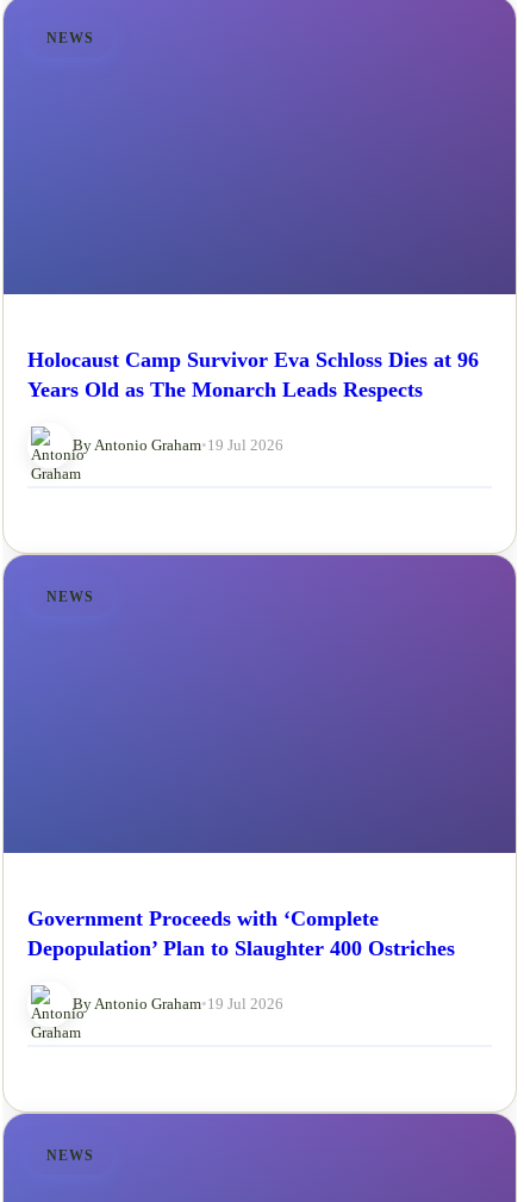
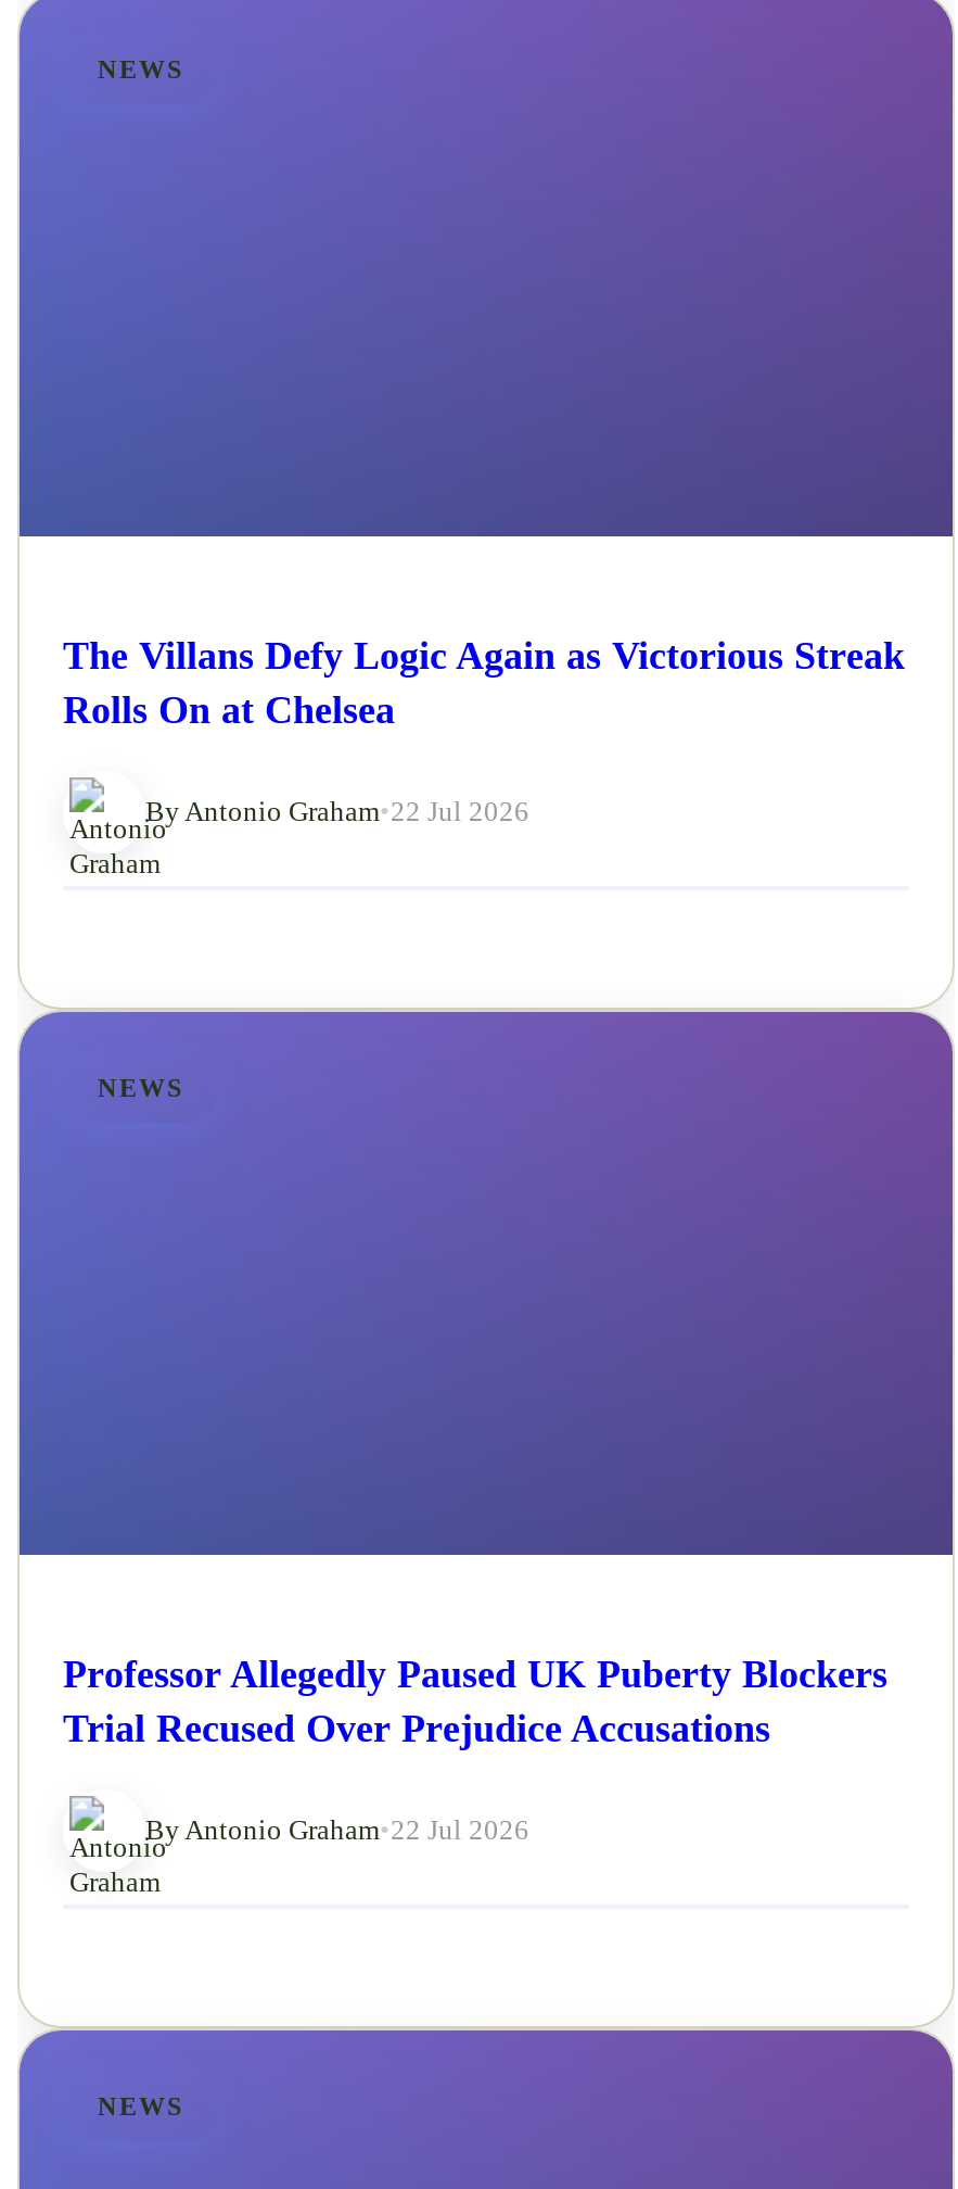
- Holocaust Camp Survivor Eva Schloss Dies at 96
- Years Old as The Monarch Leads Respects
+ The Villans Defy Logic Again as Victorious Streak
+ Rolls On at Chelsea

- By Antonio Graham • 19 Jul 2026
+ By Antonio Graham • 22 Jul 2026

- Government Proceeds with ‘Complete
- Depopulation’ Plan to Slaughter 400 Ostriches
+ Professor Allegedly Paused UK Puberty Blockers
+ Trial Recused Over Prejudice Accusations

- By Antonio Graham • 19 Jul 2026
+ By Antonio Graham • 22 Jul 2026
